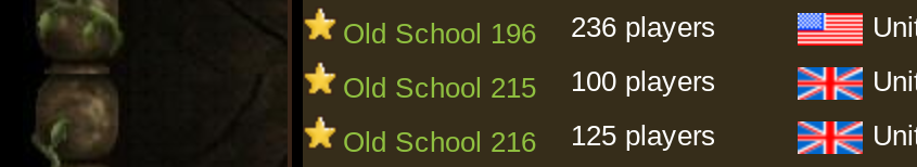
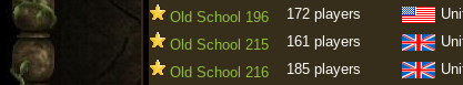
- Old School 196 236 players
+ Old School 196 172 players

- Old School 215 100 players
+ Old School 215 161 players

- Old School 216 125 players
+ Old School 216 185 players
